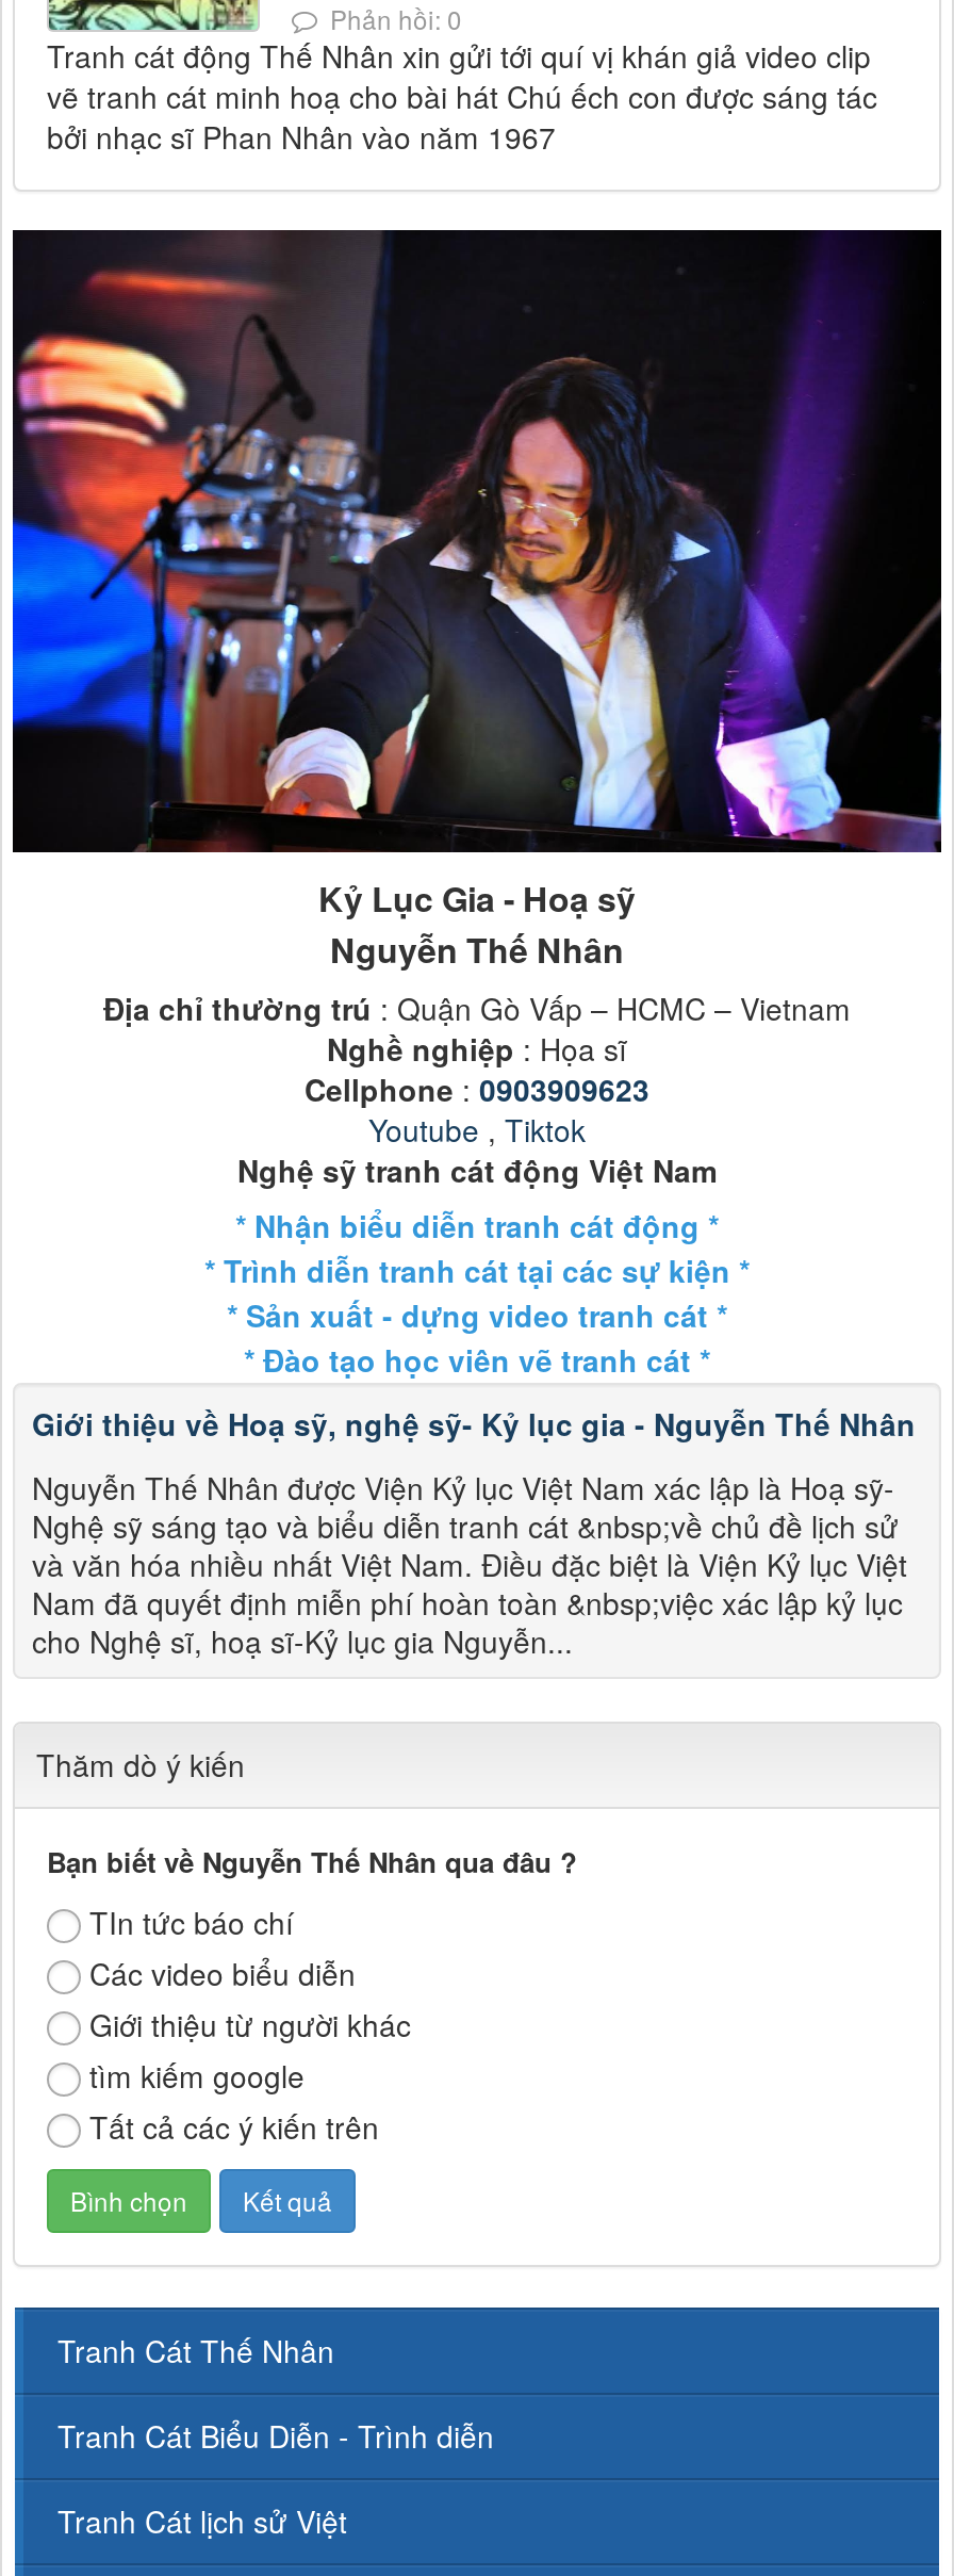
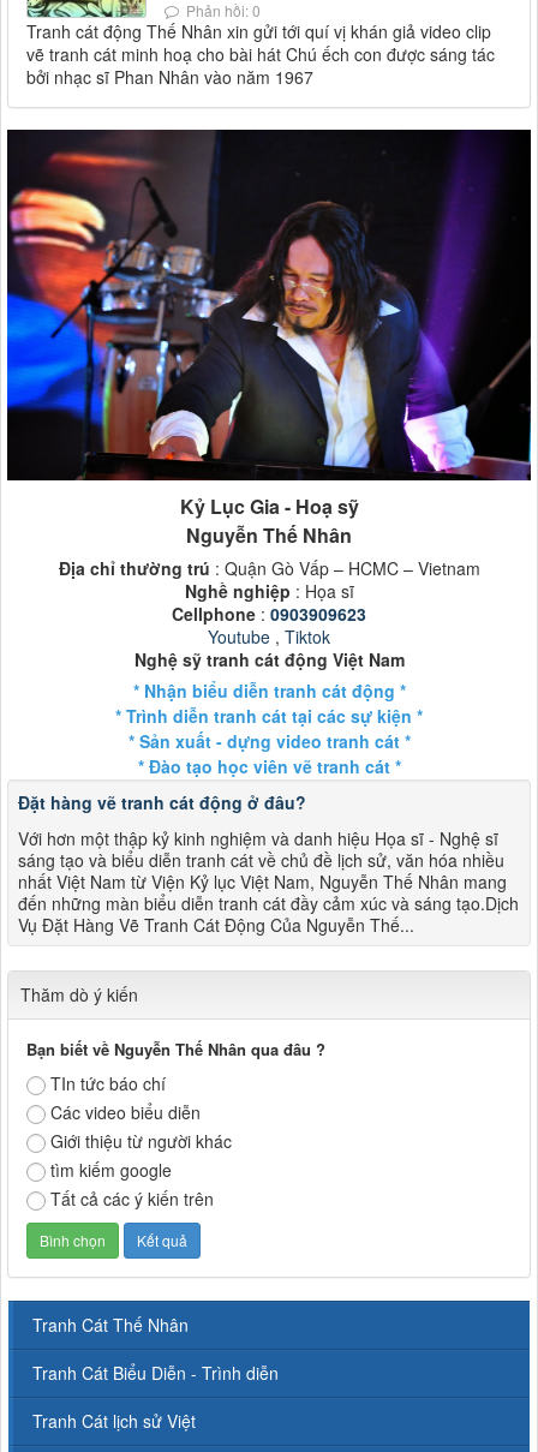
- Giới thiệu về Hoạ sỹ, nghệ sỹ- Kỷ lục gia - Nguyễn Thế Nhân
+ Đặt hàng vẽ tranh cát động ở đâu?

- Nguyễn Thế Nhân được Viện Kỷ lục Việt Nam xác lập là Hoạ sỹ-
- Nghệ sỹ sáng tạo và biểu diễn tranh cát &nbsp;về chủ đề lịch sử
- và văn hóa nhiều nhất Việt Nam. Điều đặc biệt là Viện Kỷ lục Việt
- Nam đã quyết định miễn phí hoàn toàn &nbsp;việc xác lập kỷ lục
- cho Nghệ sĩ, hoạ sĩ-Kỷ lục gia Nguyễn...
+ Với hơn một thập kỷ kinh nghiệm và danh hiệu Họa sĩ - Nghệ sĩ
+ sáng tạo và biểu diễn tranh cát về chủ đề lịch sử, văn hóa nhiều
+ nhất Việt Nam từ Viện Kỷ lục Việt Nam, Nguyễn Thế Nhân mang
+ đến những màn biểu diễn tranh cát đầy cảm xúc và sáng tạo.Dịch
+ Vụ Đặt Hàng Vẽ Tranh Cát Động Của Nguyễn Thế...
